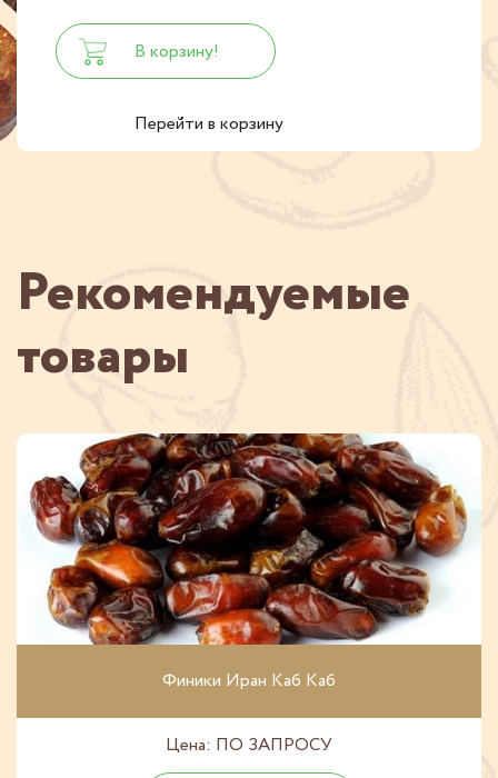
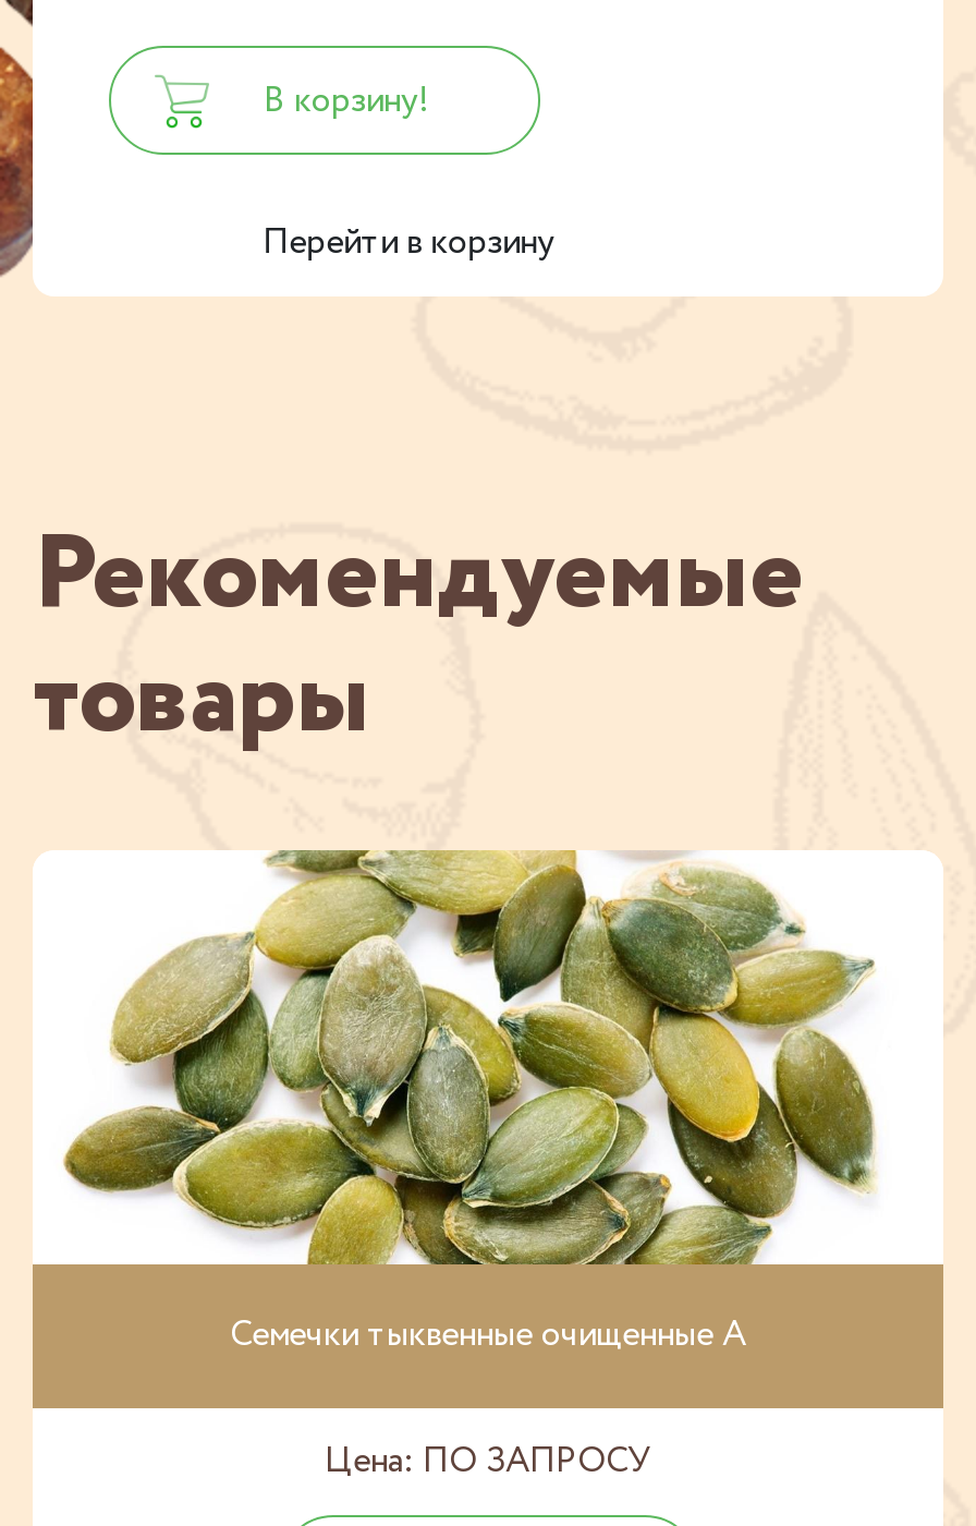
- [image]
- Финики Иран Каб Каб
+ [image]
+ Семечки тыквенные очищенные А
